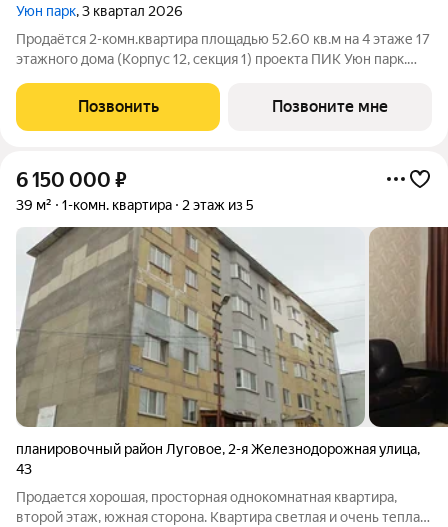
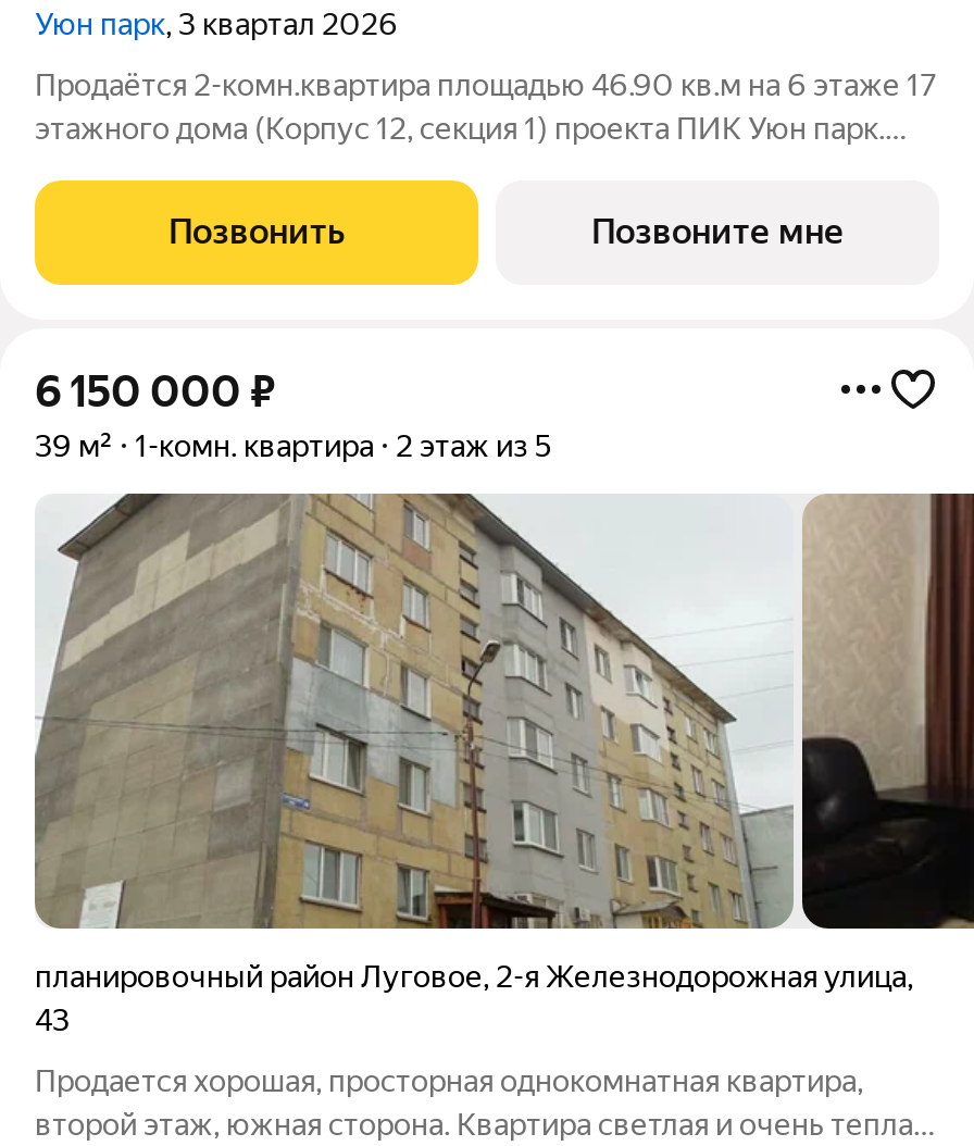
- Продаётся 2-комн.квартира площадью 52.60 кв.м на 4 этаже 17
+ Продаётся 2-комн.квартира площадью 46.90 кв.м на 6 этаже 17
